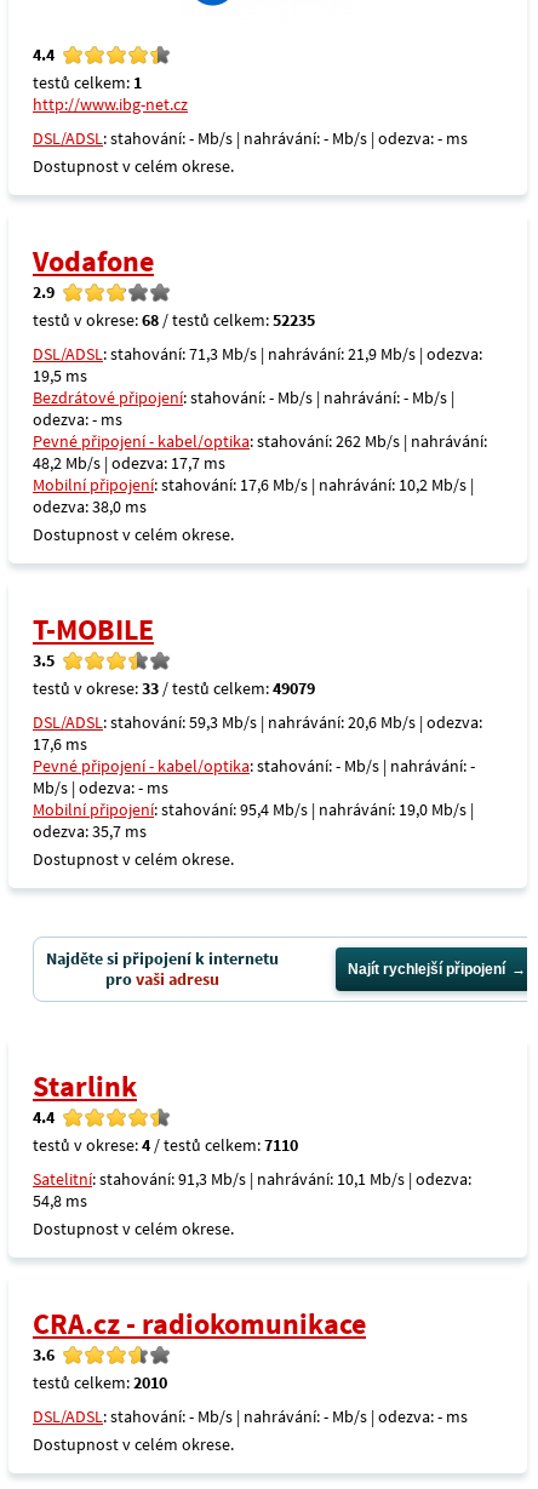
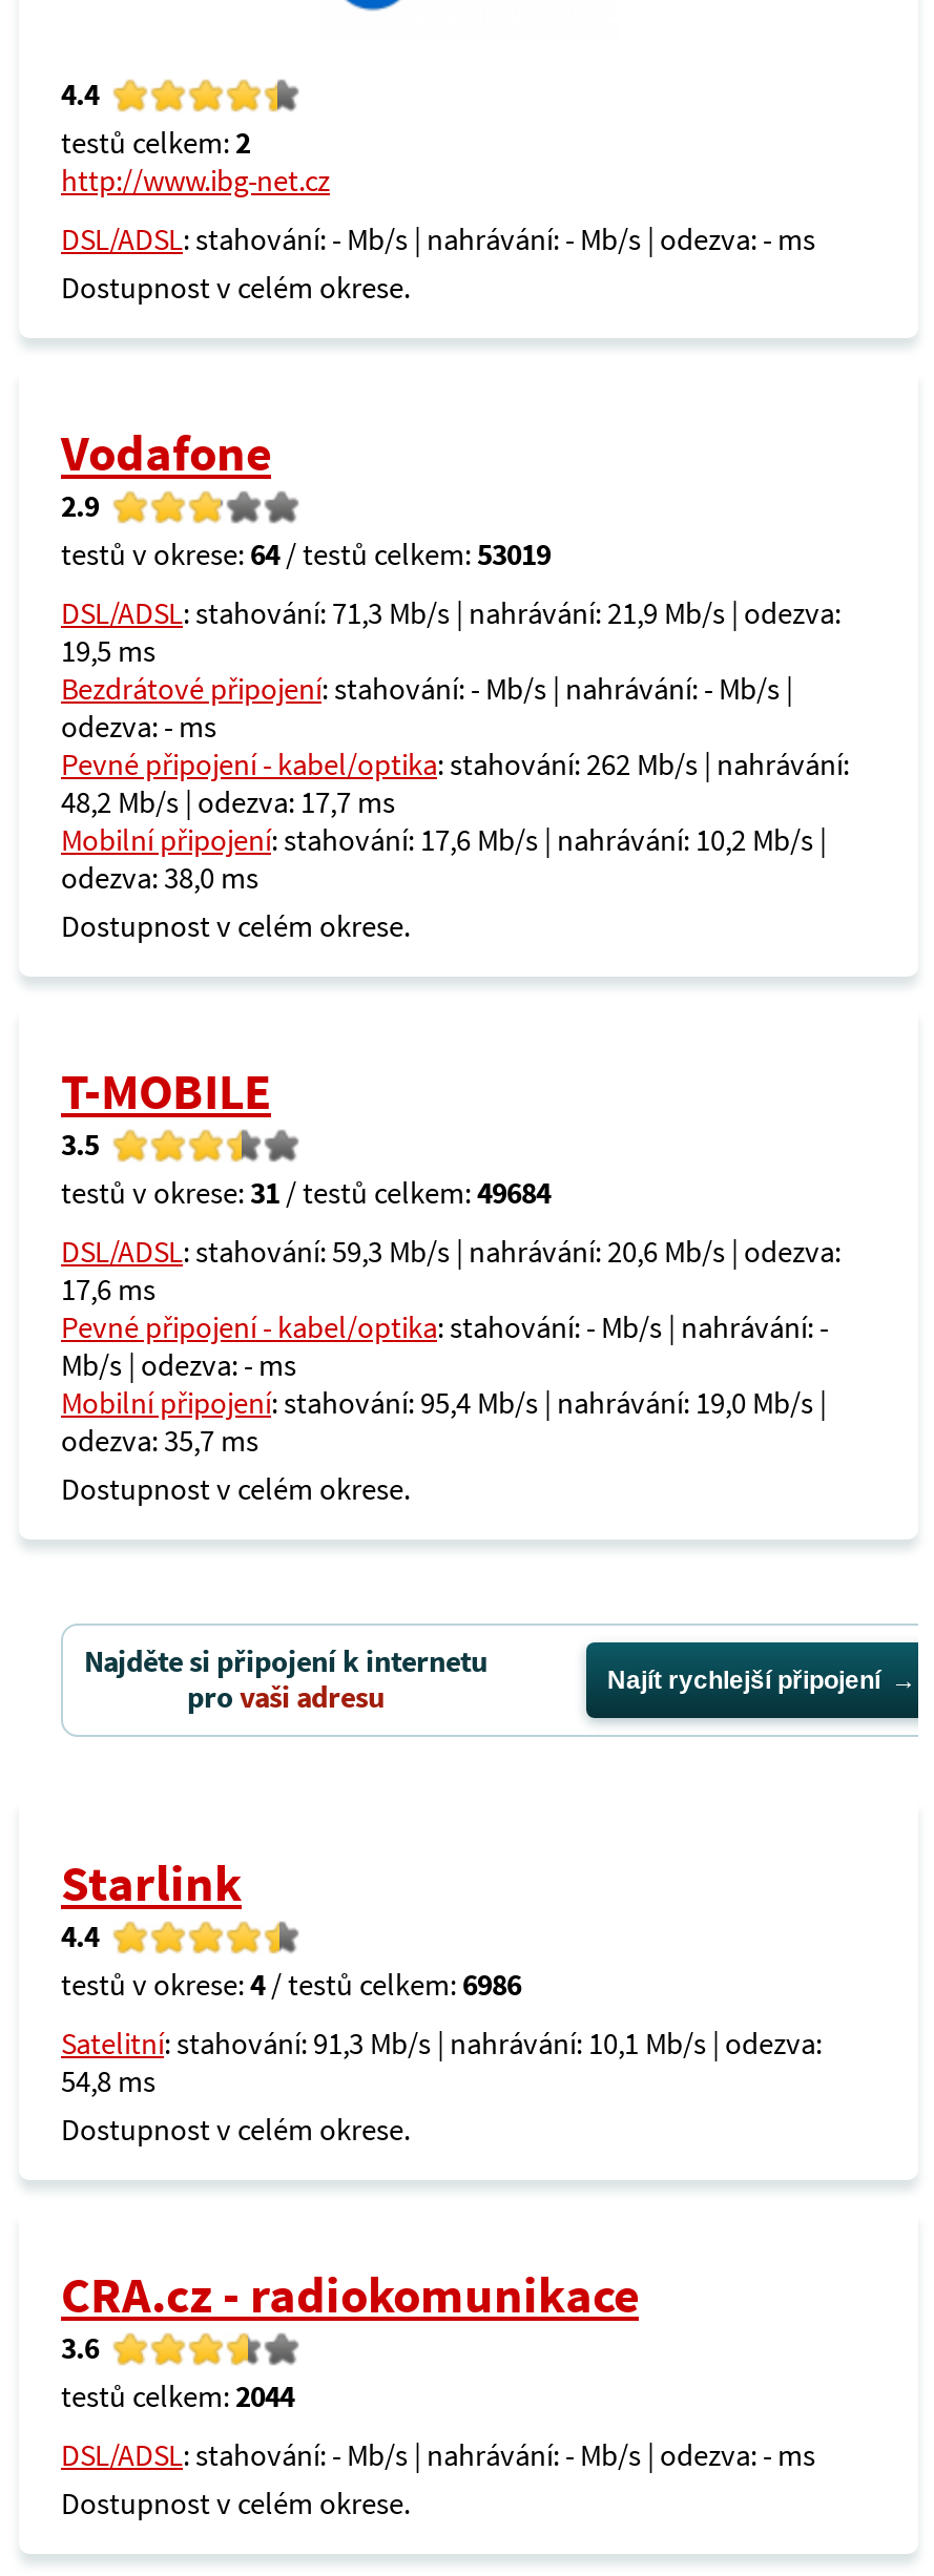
- testů celkem: 1
+ testů celkem: 2

- testů v okrese: 68 / testů celkem: 52235
+ testů v okrese: 64 / testů celkem: 53019

- testů v okrese: 33 / testů celkem: 49079
+ testů v okrese: 31 / testů celkem: 49684

- testů v okrese: 4 / testů celkem: 7110
+ testů v okrese: 4 / testů celkem: 6986

- testů celkem: 2010
+ testů celkem: 2044
